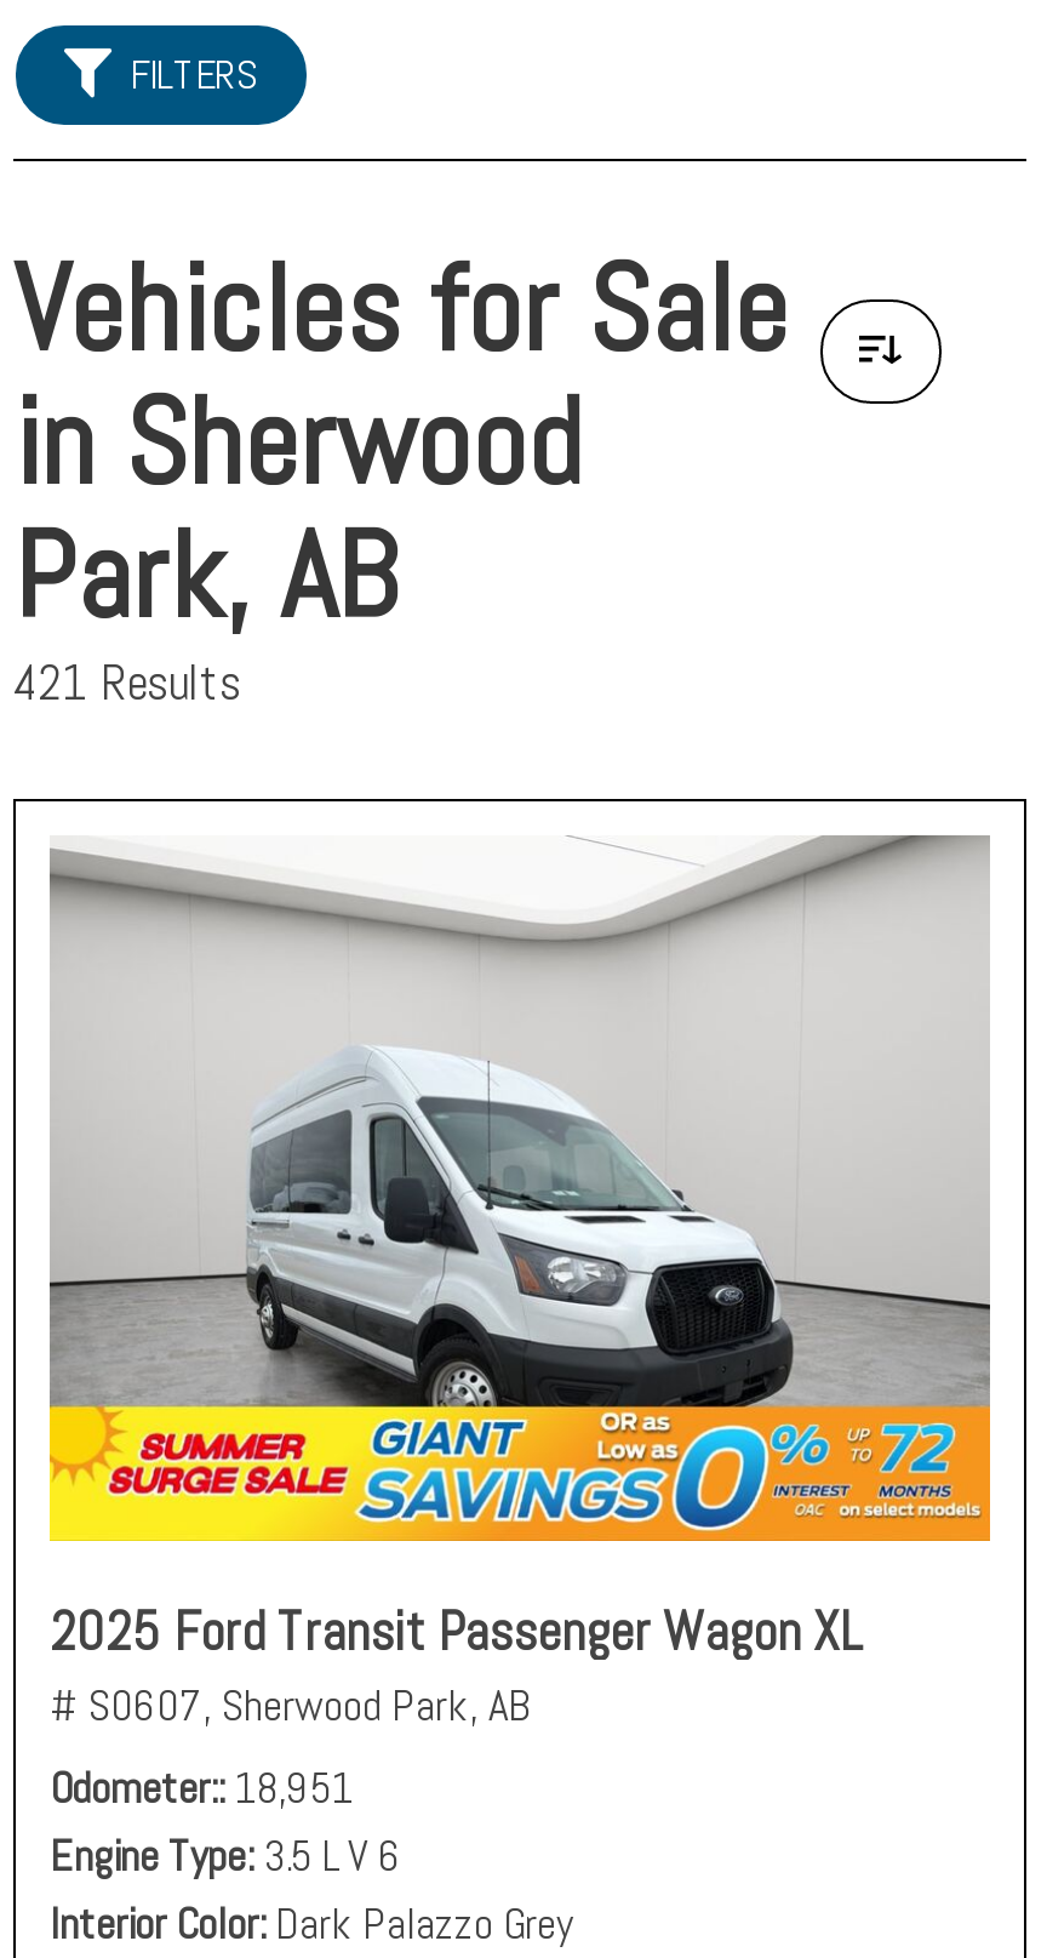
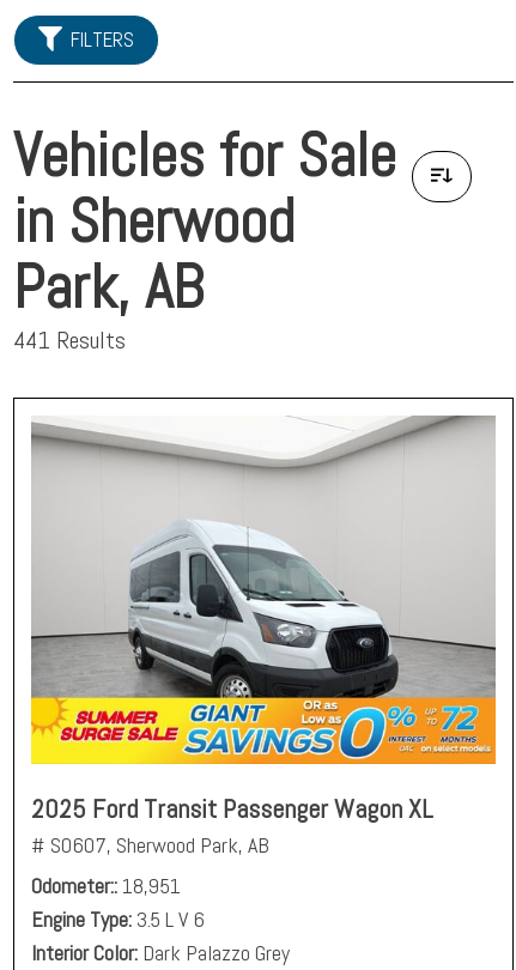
- 421 Results
+ 441 Results
